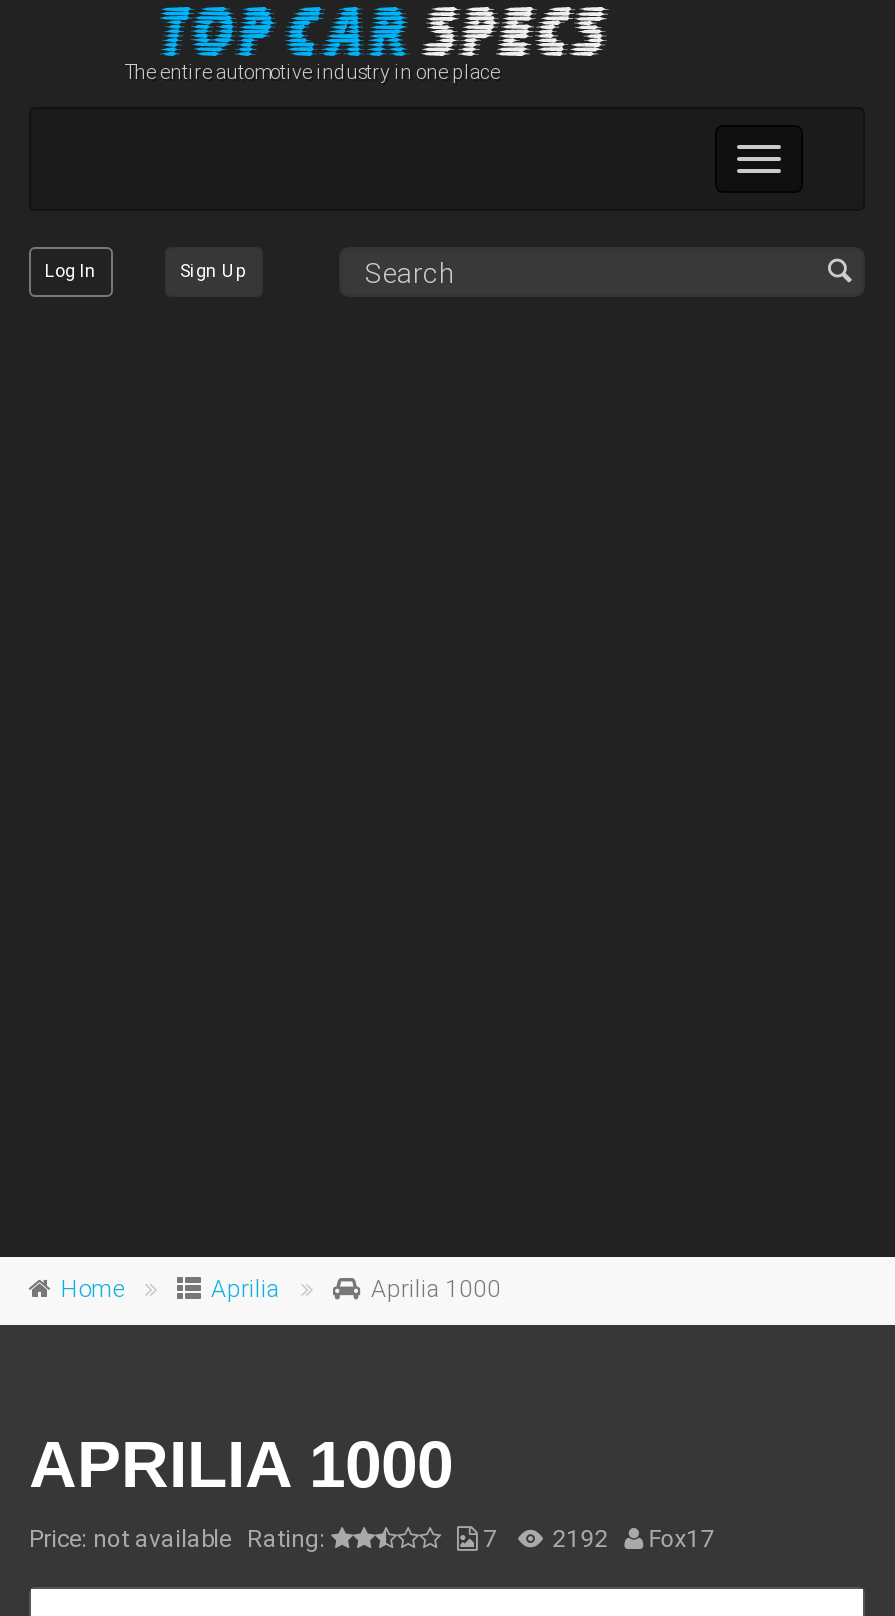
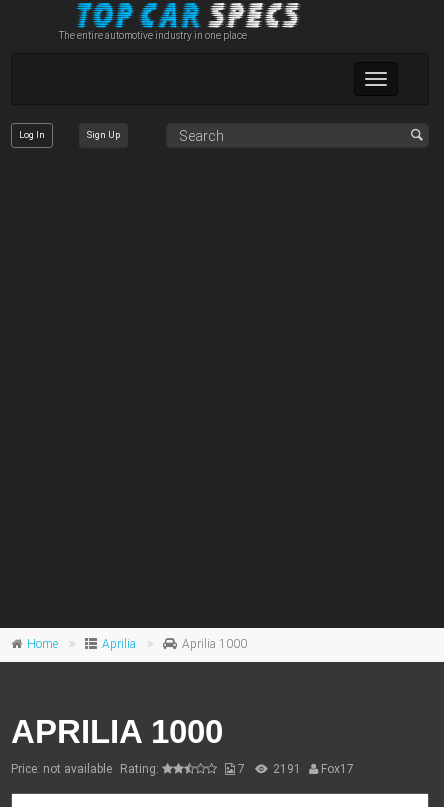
- 7 2192 Fox17
+ 7 2191 Fox17
